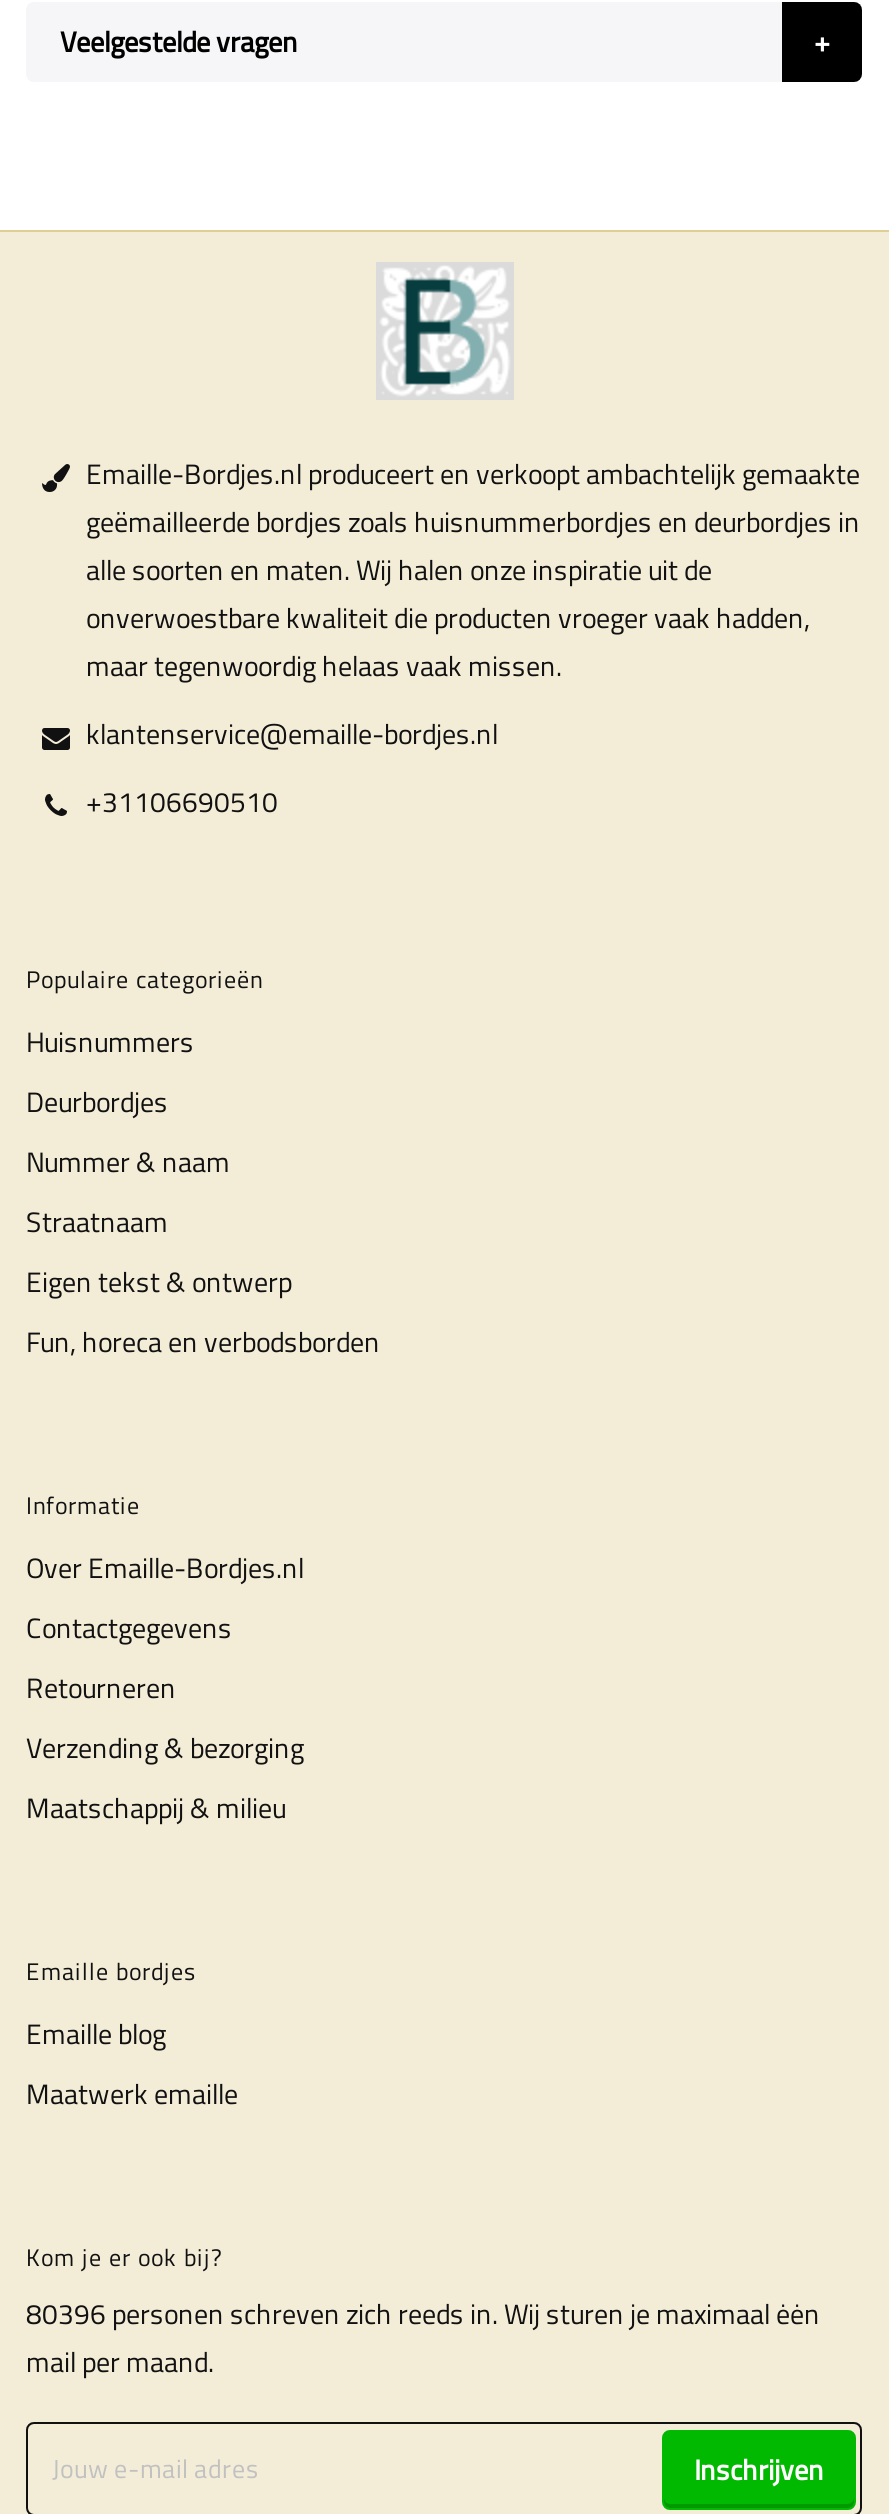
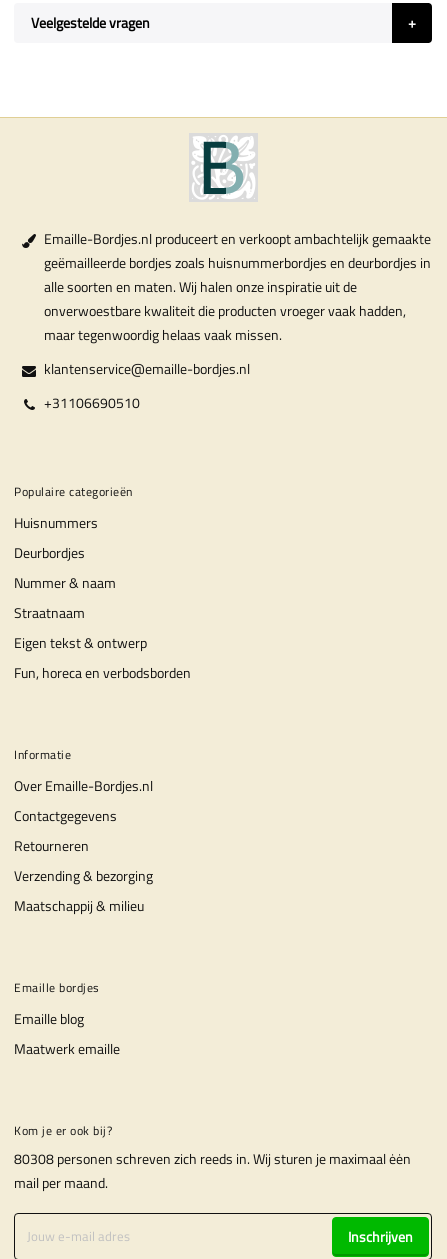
- 80396 personen schreven zich reeds in. Wij sturen je maximaal ėėn
+ 80308 personen schreven zich reeds in. Wij sturen je maximaal ėėn
